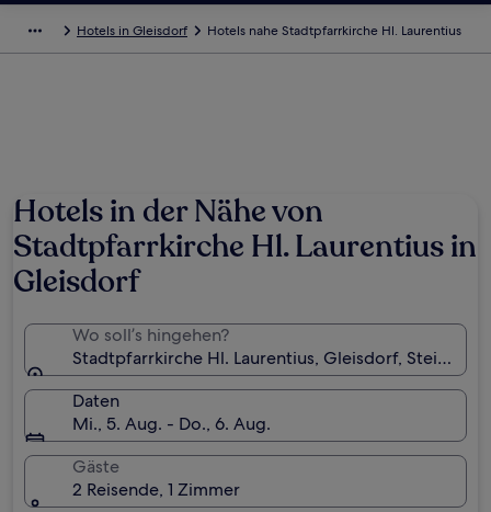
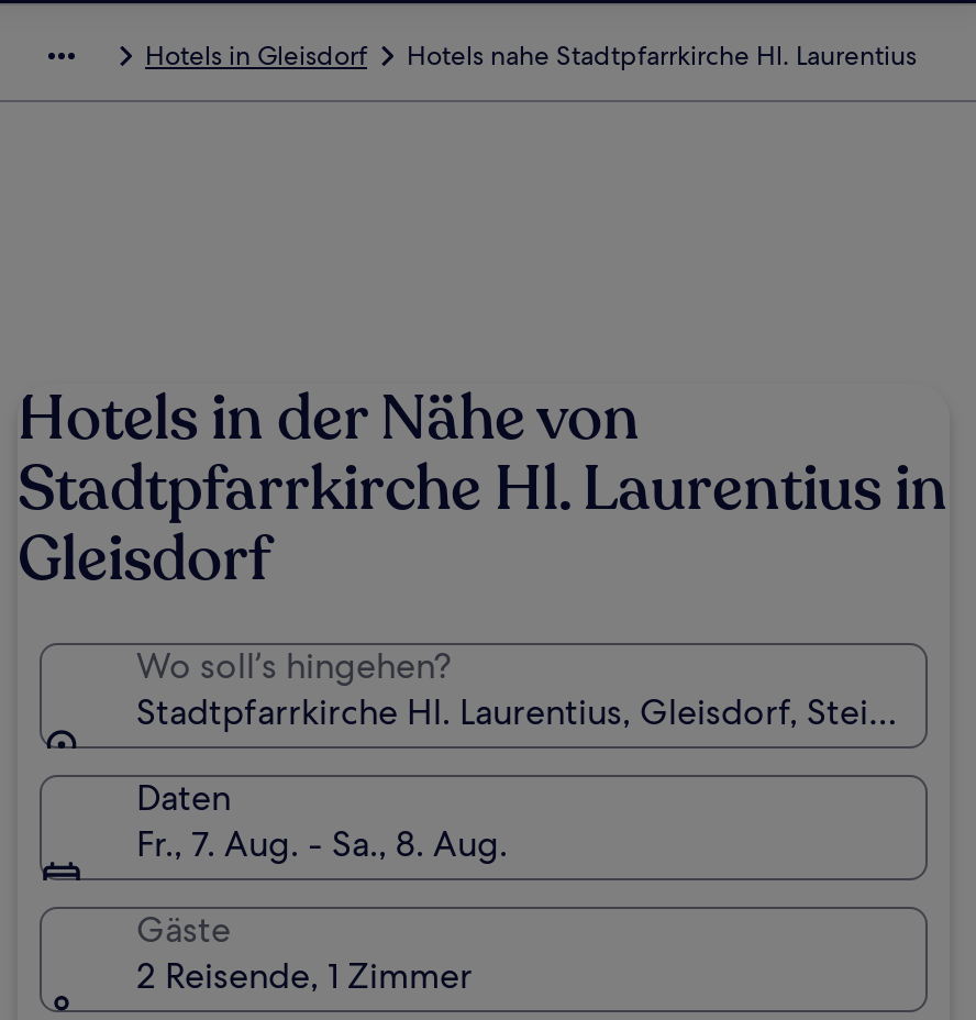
- Mi., 5. Aug. - Do., 6. Aug.
+ Fr., 7. Aug. - Sa., 8. Aug.
